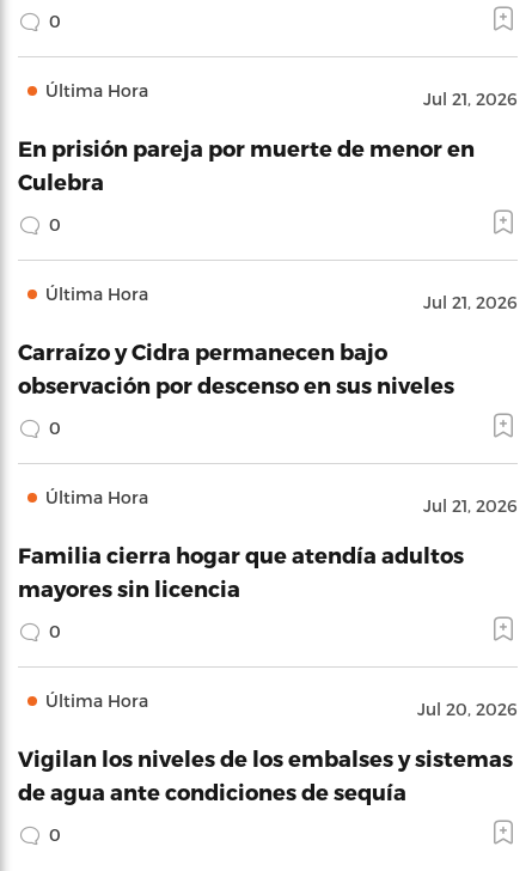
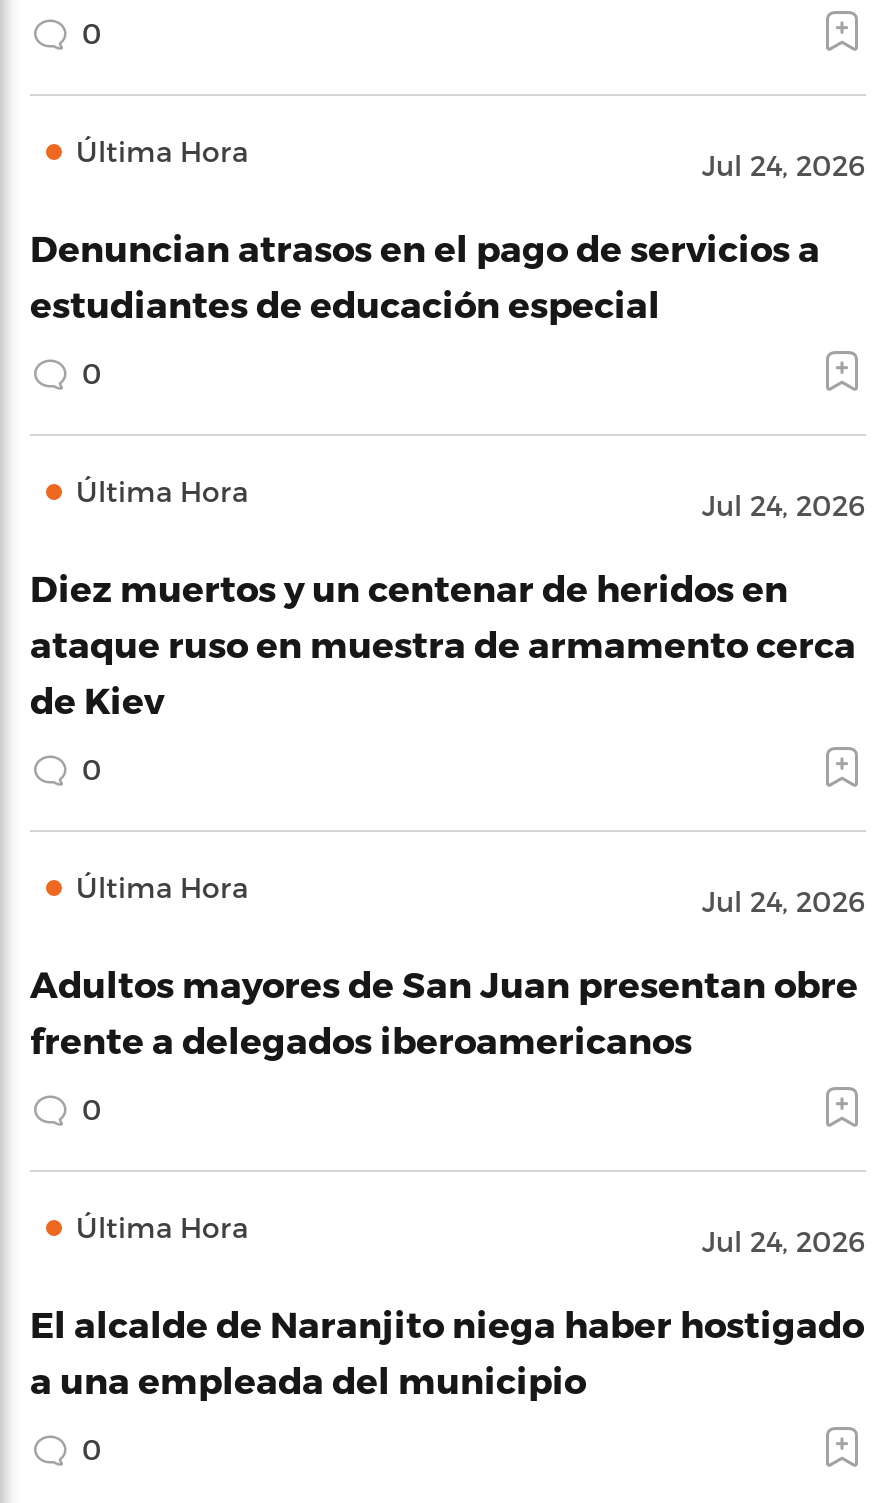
- Jul 21, 2026
+ Jul 24, 2026

- En prisión pareja por muerte de menor en
- Culebra
+ Denuncian atrasos en el pago de servicios a
+ estudiantes de educación especial

- Jul 21, 2026
+ Jul 24, 2026

- Carraízo y Cidra permanecen bajo
- observación por descenso en sus niveles
+ Diez muertos y un centenar de heridos en
+ ataque ruso en muestra de armamento cerca
+ de Kiev

- Jul 21, 2026
+ Jul 24, 2026

- Familia cierra hogar que atendía adultos
- mayores sin licencia
+ Adultos mayores de San Juan presentan obre
+ frente a delegados iberoamericanos

- Jul 20, 2026
+ Jul 24, 2026

- Vigilan los niveles de los embalses y sistemas
- de agua ante condiciones de sequía
+ El alcalde de Naranjito niega haber hostigado
+ a una empleada del municipio
